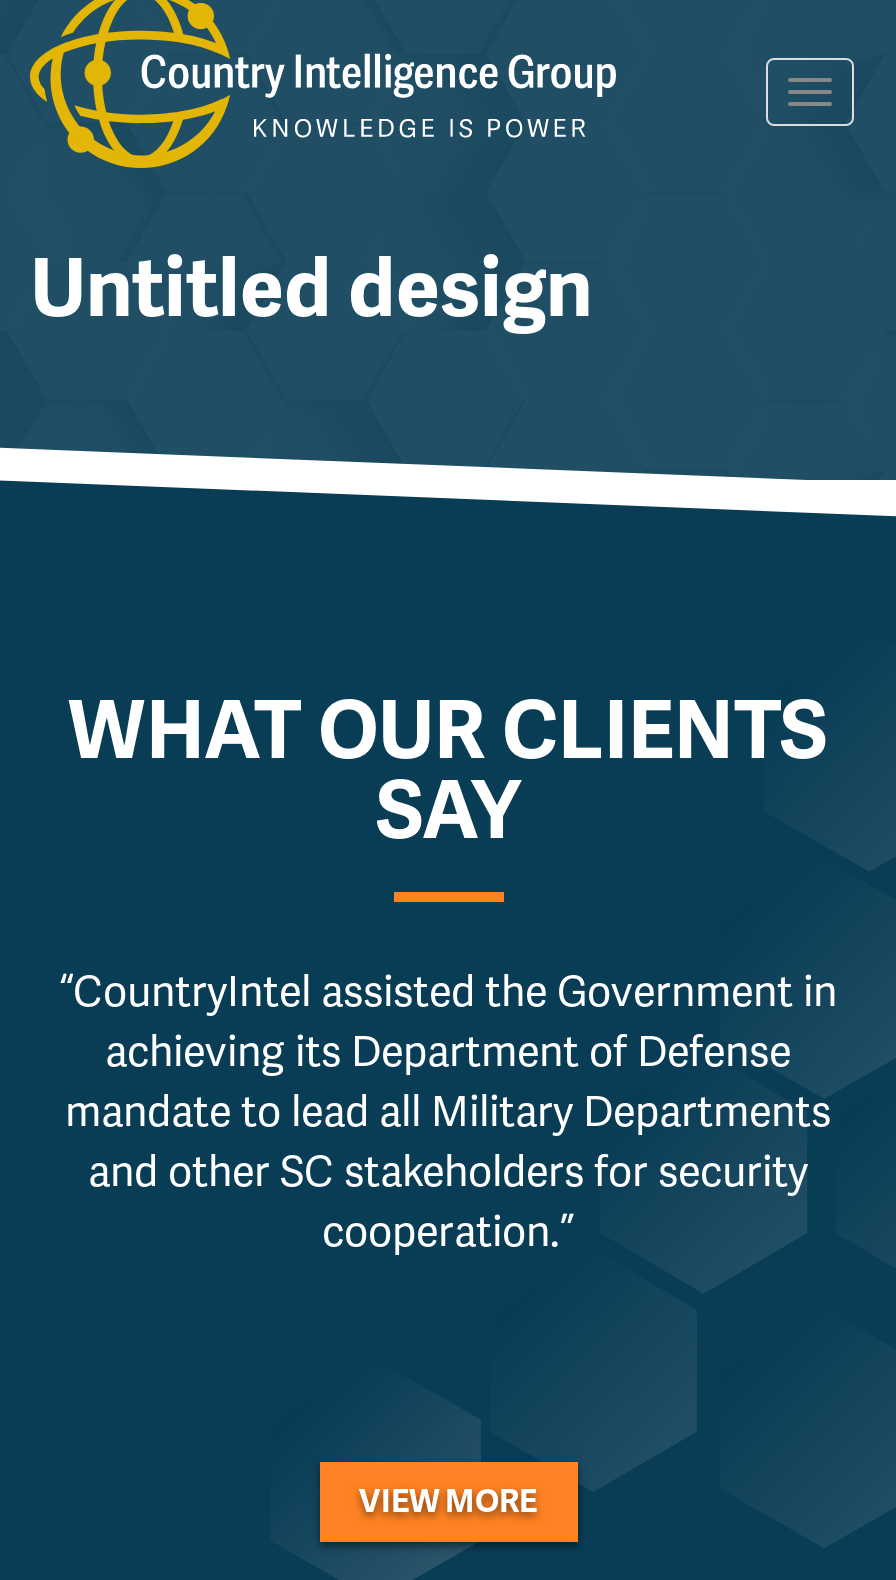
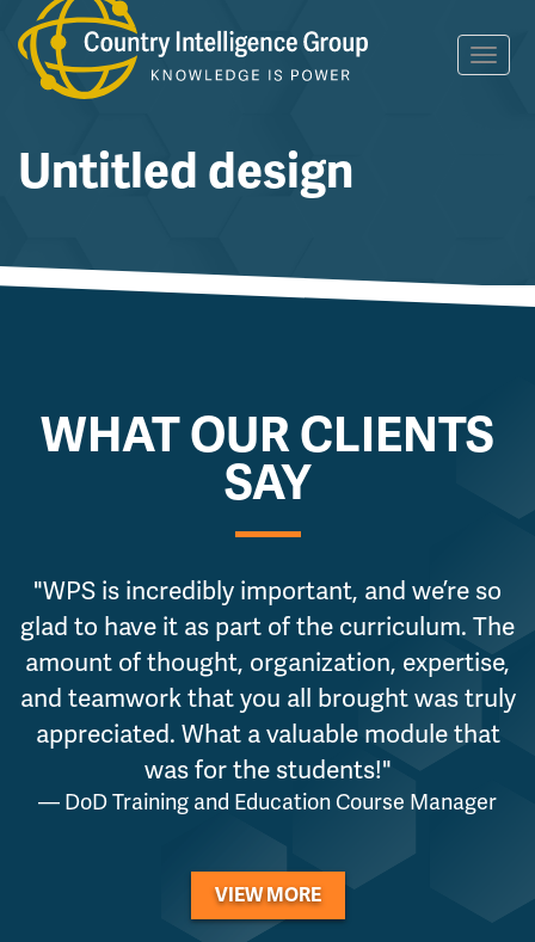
- “CountryIntel assisted the Government in
- achieving its Department of Defense
- mandate to lead all Military Departments
- and other SC stakeholders for security
- cooperation.”
+ "WPS is incredibly important, and we’re so
+ glad to have it as part of the curriculum. The
+ amount of thought, organization, expertise,
+ and teamwork that you all brought was truly
+ appreciated. What a valuable module that
+ was for the students!"
+ — DoD Training and Education Course Manager
